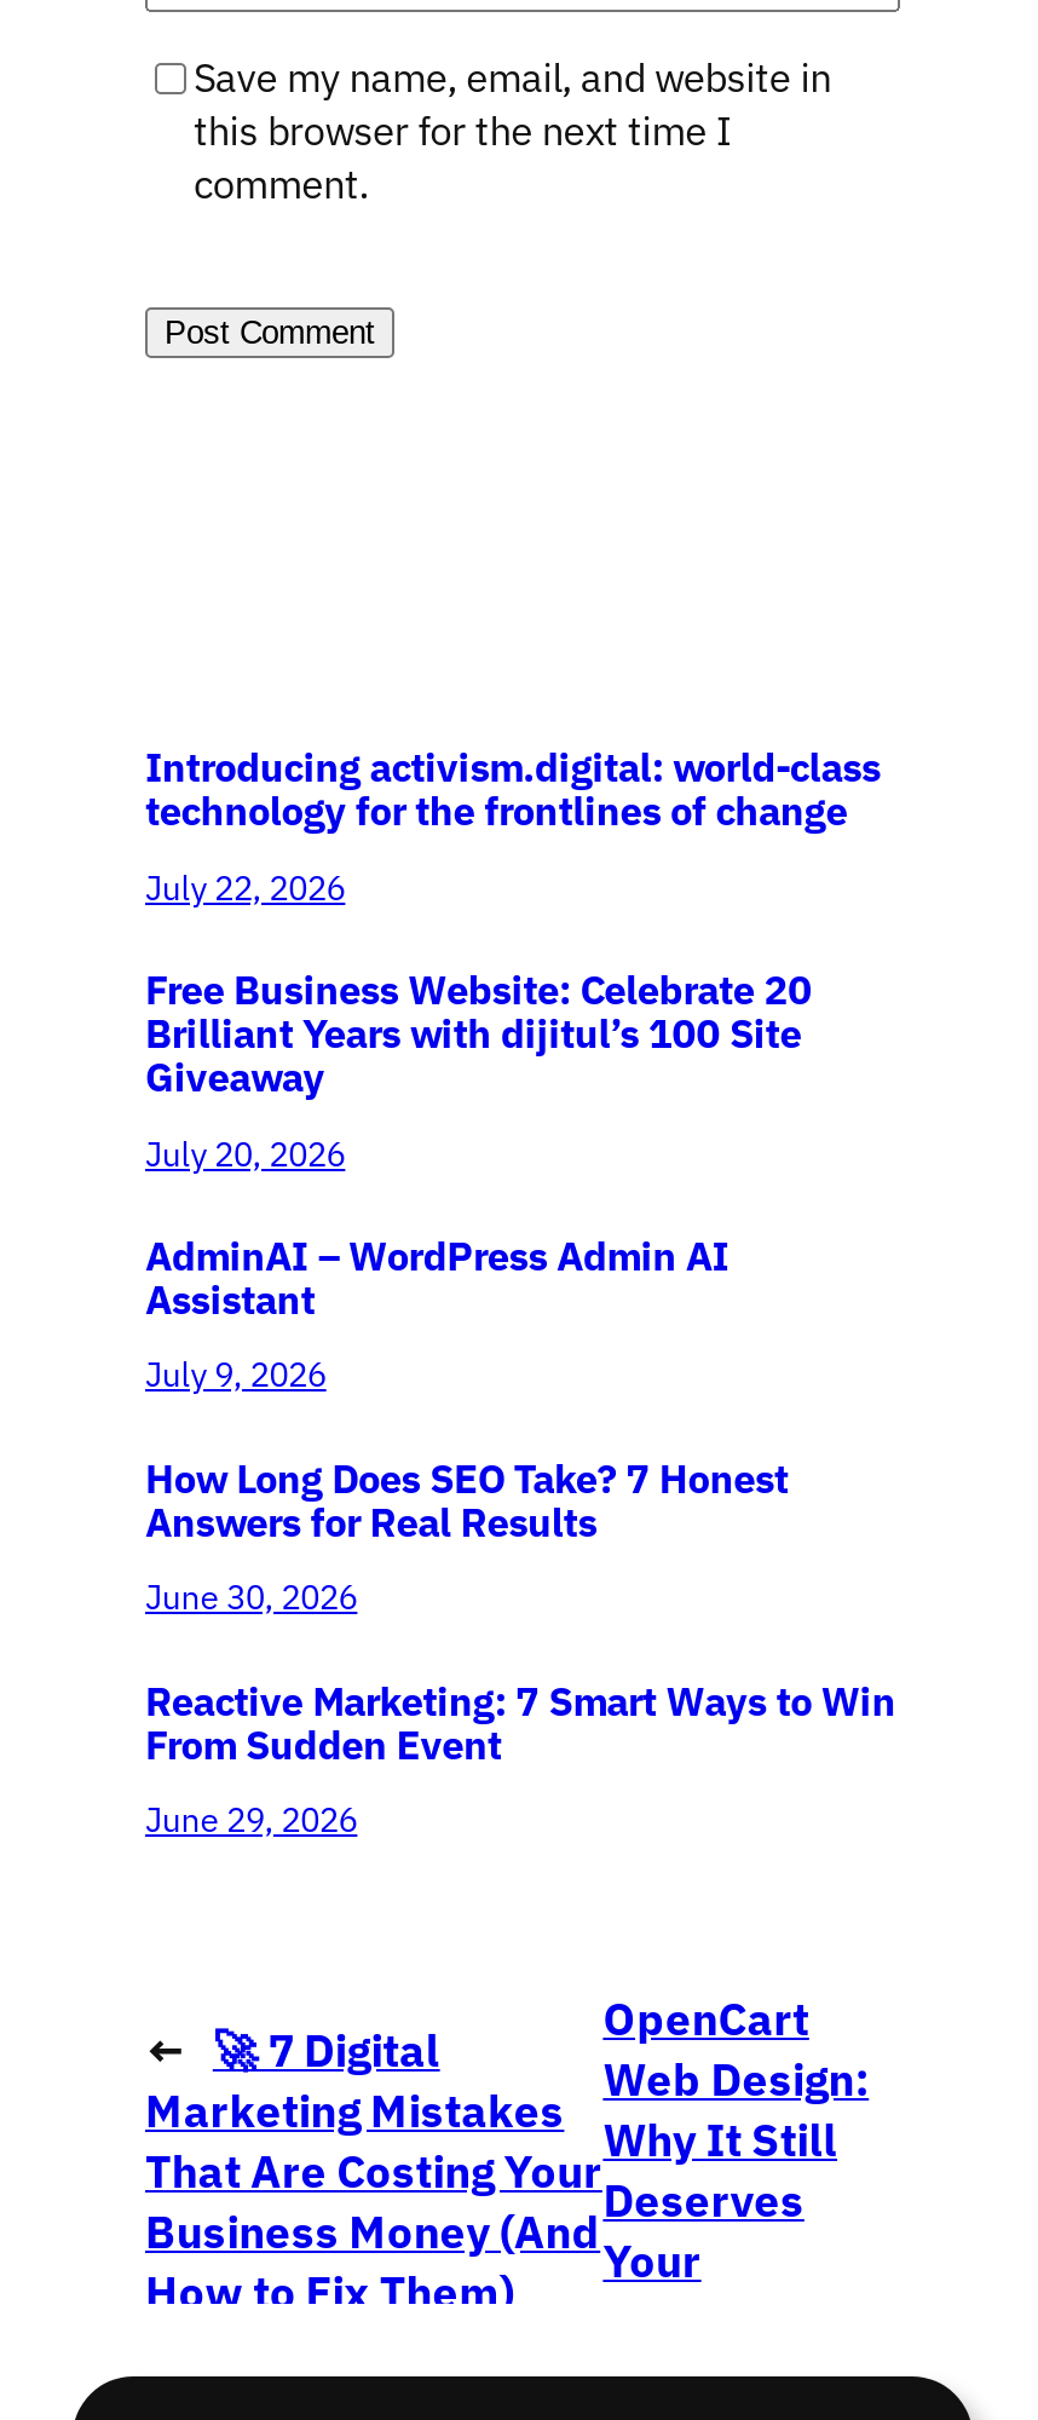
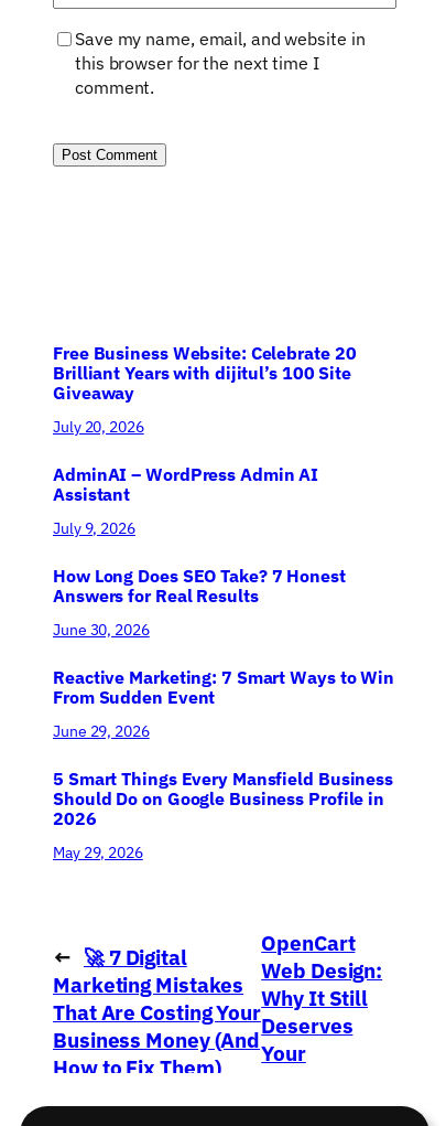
- Introducing activism.digital: world-class
- technology for the frontlines of change
- July 22, 2026

moved up: Free Business Website: Celebrate 20 | Brilliant Years with dijitul’s 100 Site | Giveaway | ... | From Sudden Event | June 29, 2026

+ 5 Smart Things Every Mansfield Business
+ Should Do on Google Business Profile in
+ 2026
+ May 29, 2026
